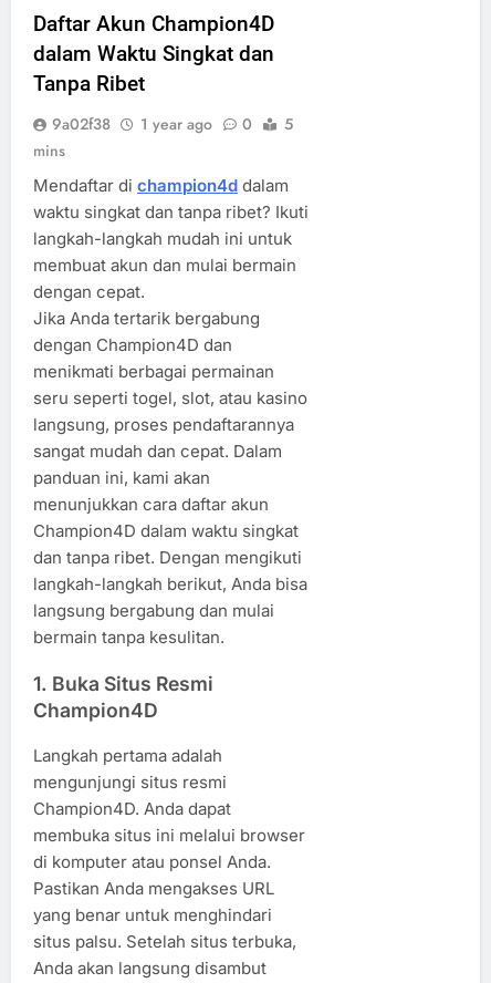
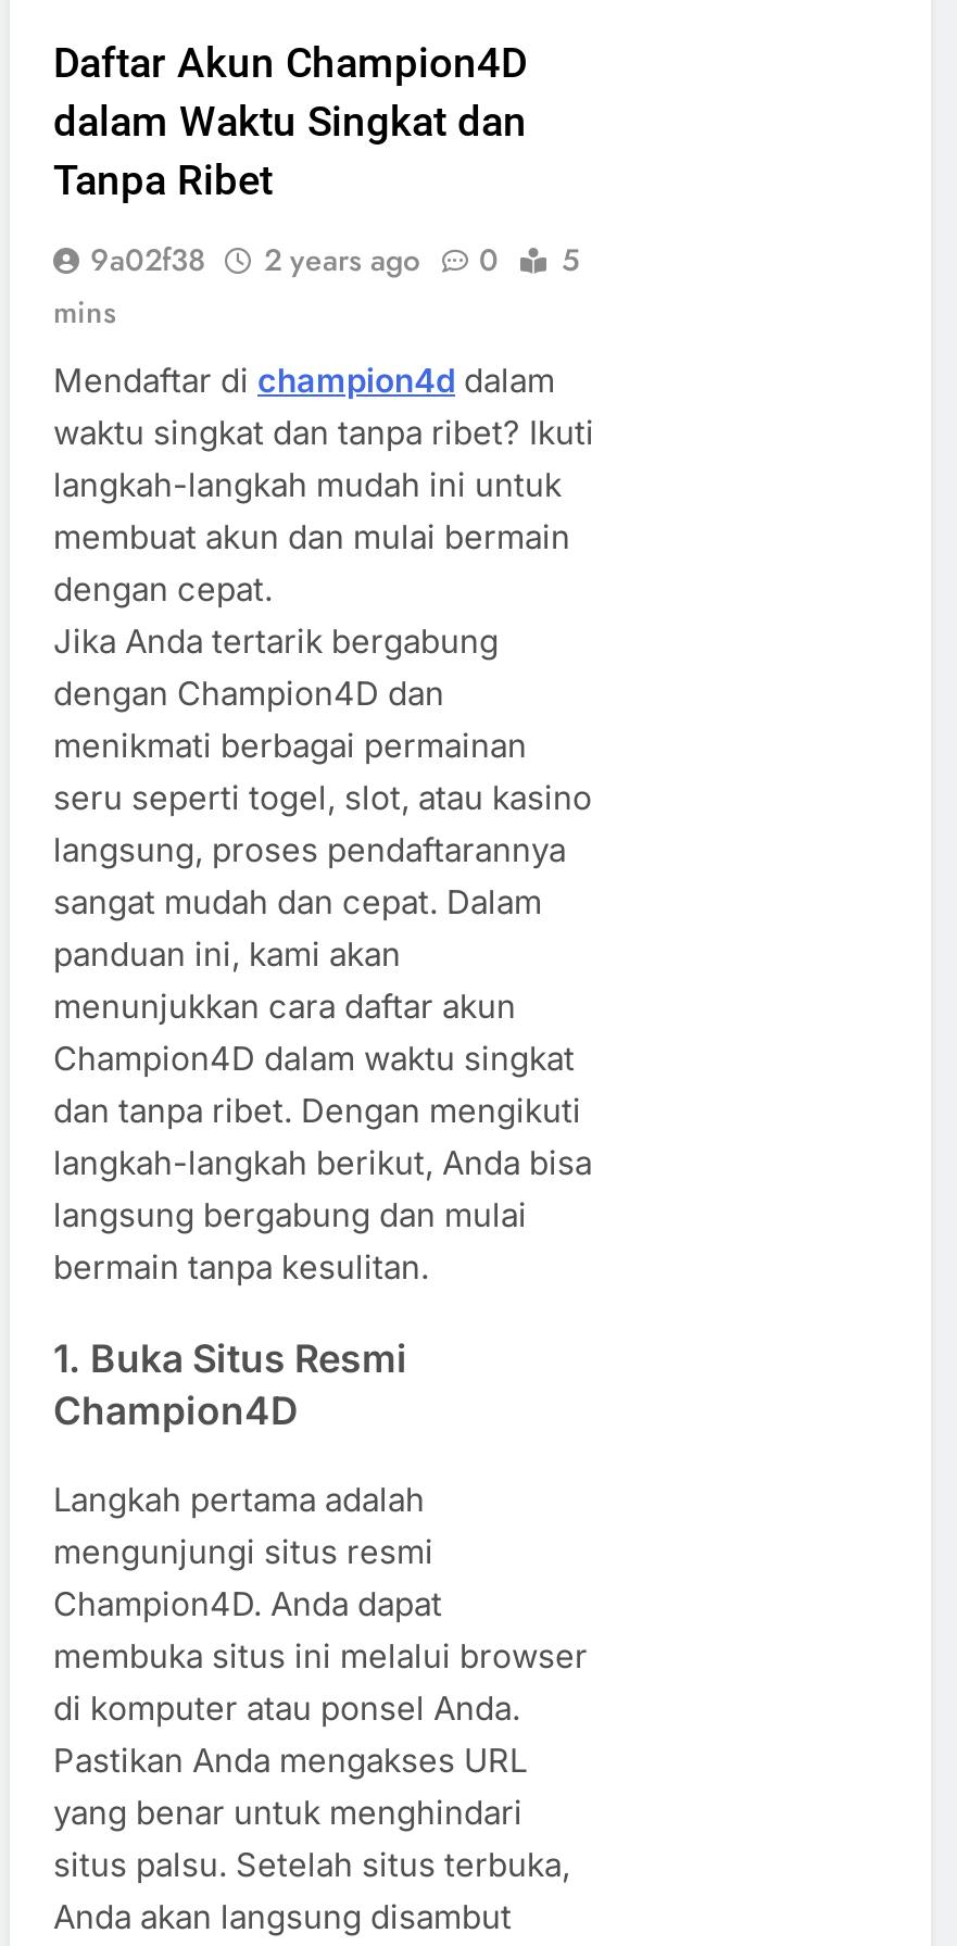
- 9a02f38 1 year ago 0 5
+ 9a02f38 2 years ago 0 5
